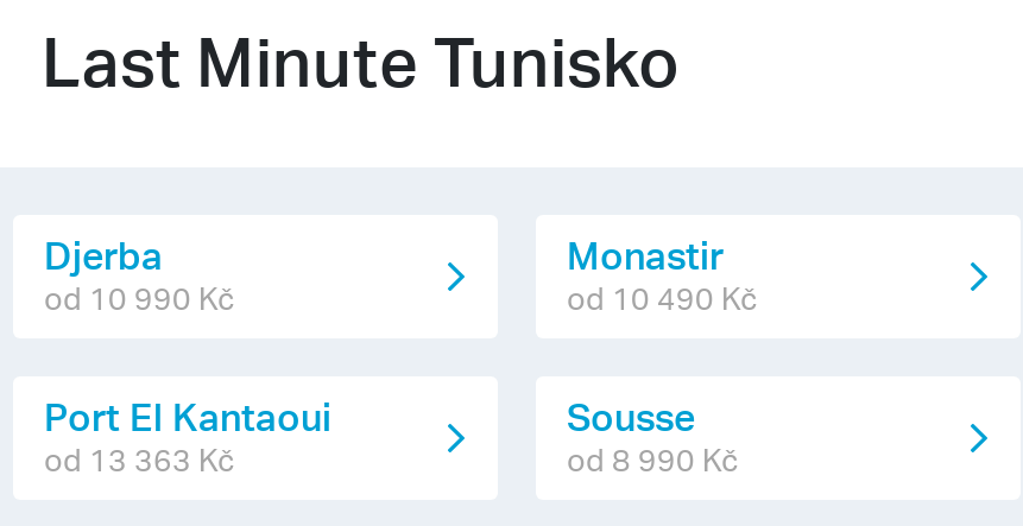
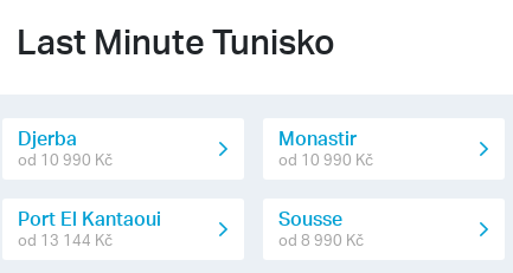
- od 10 490 Kč
+ od 10 990 Kč

- od 13 363 Kč
+ od 13 144 Kč
